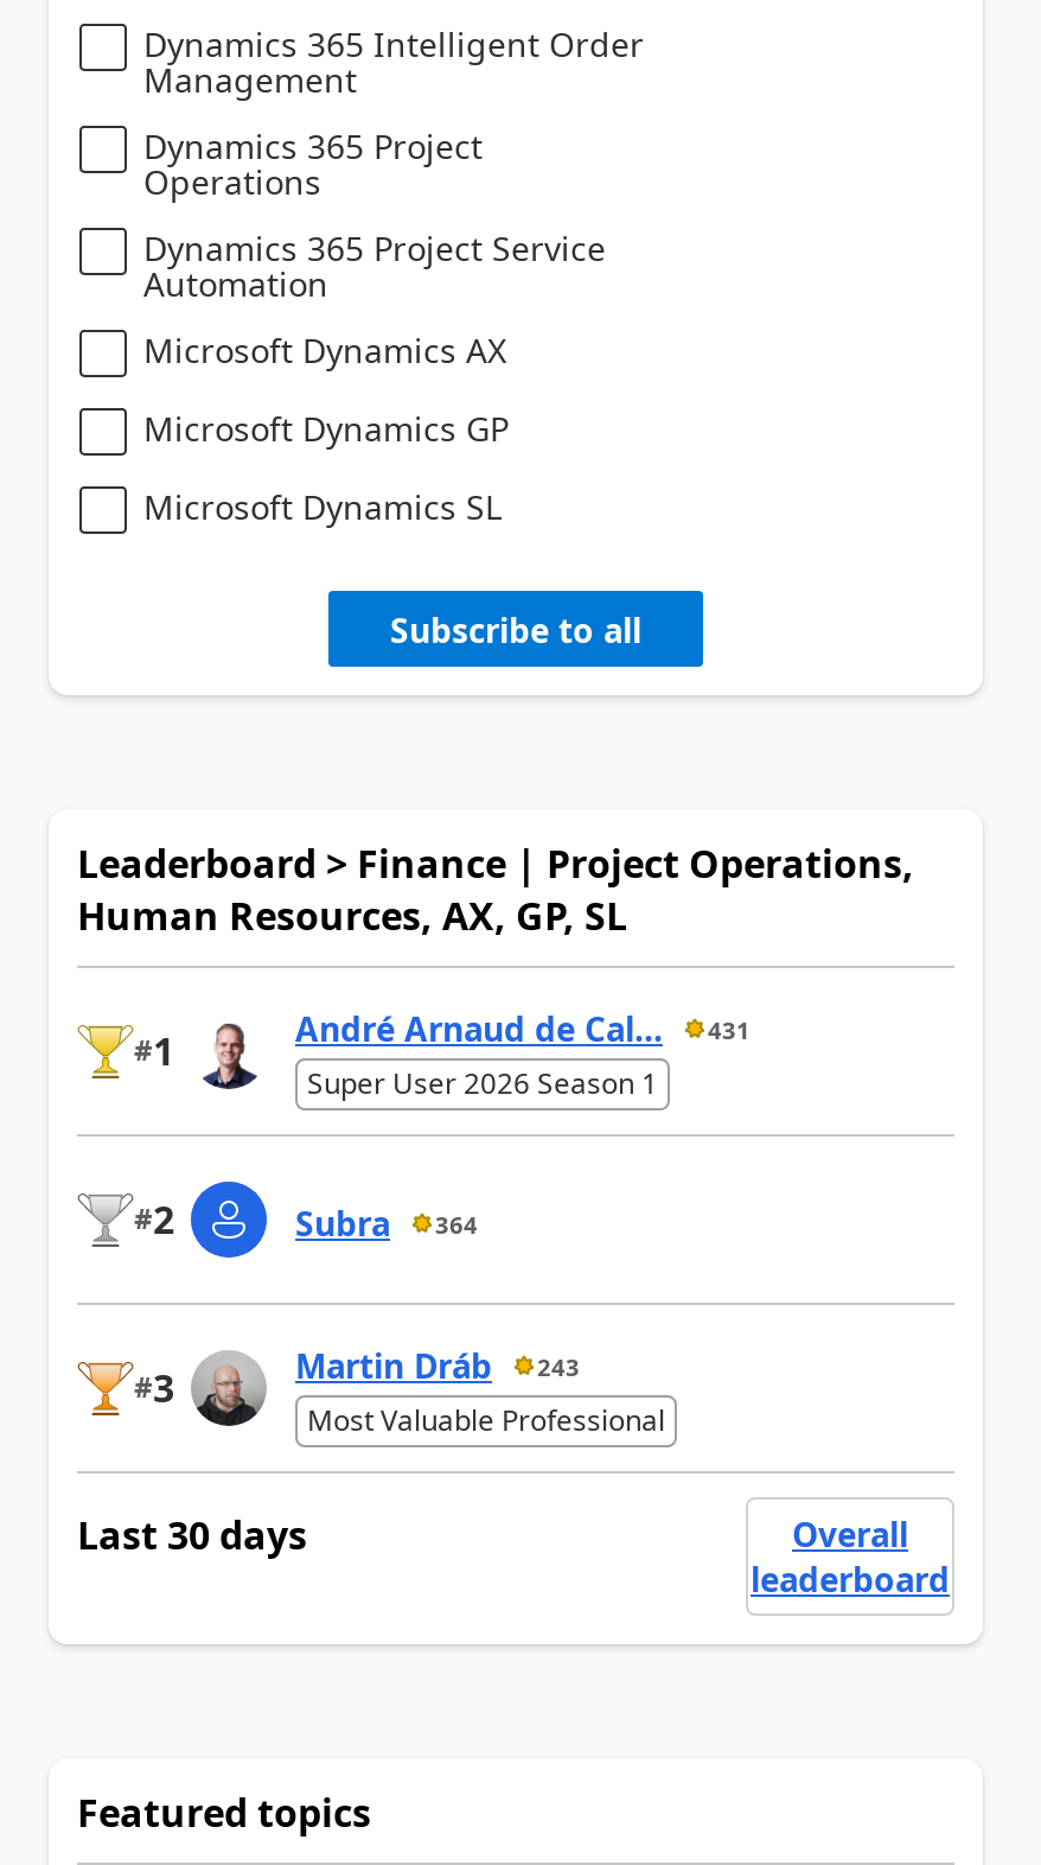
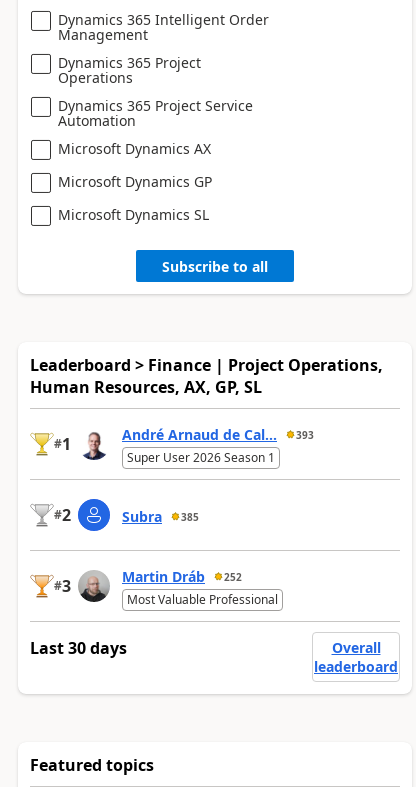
- André Arnaud de Cal... 431
+ André Arnaud de Cal... 393

- Subra 364
+ Subra 385

- Martin Dráb 243
+ Martin Dráb 252
